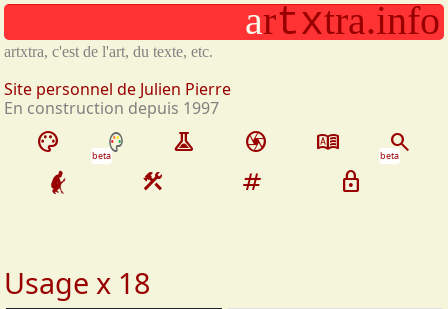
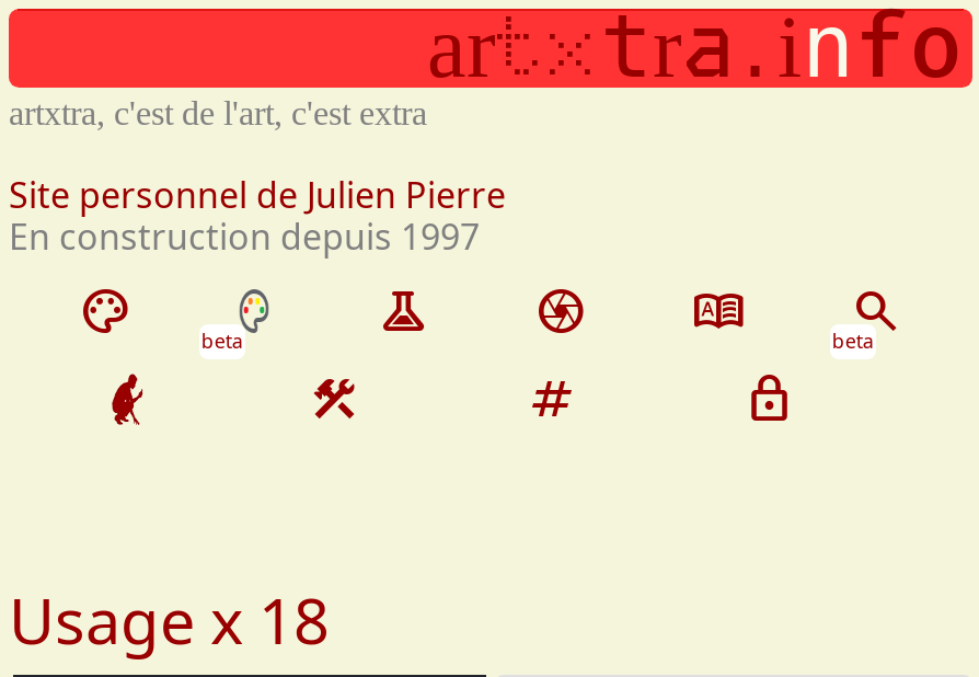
- artxtra, c'est de l'art, du texte, etc.
+ artxtra, c'est de l'art, c'est extra
